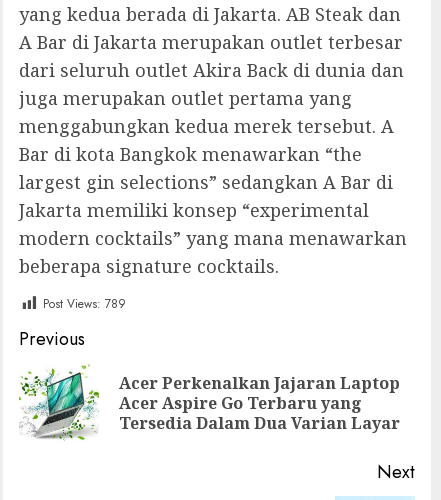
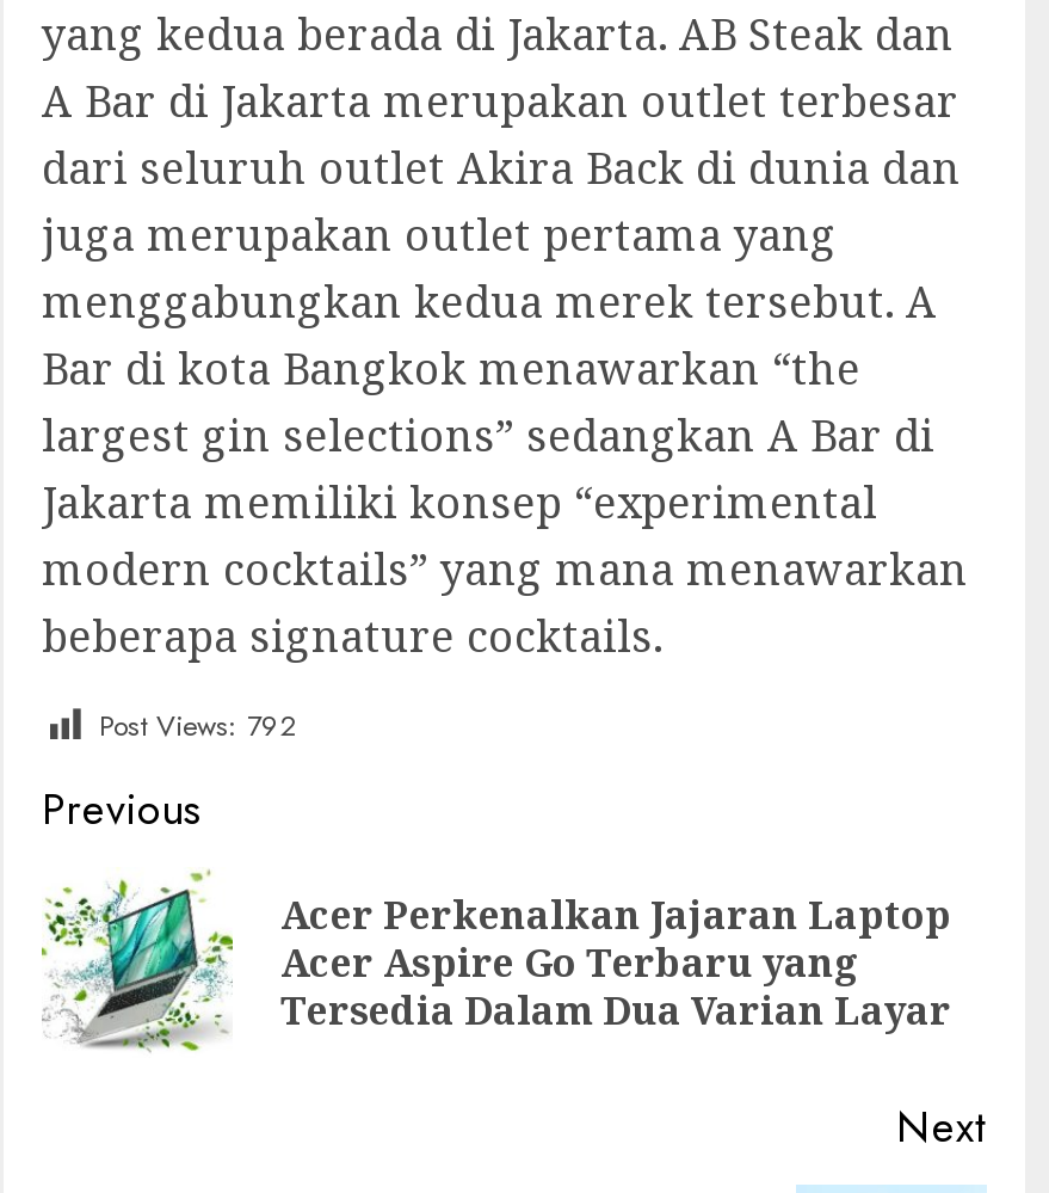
- Post Views: 789
+ Post Views: 792
